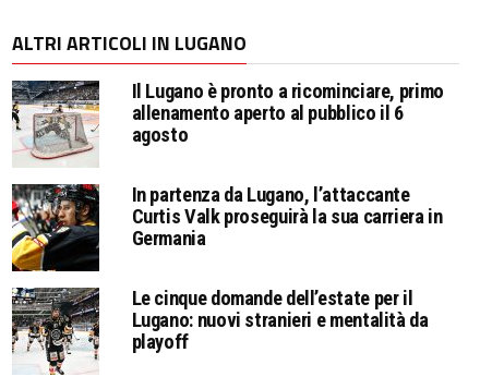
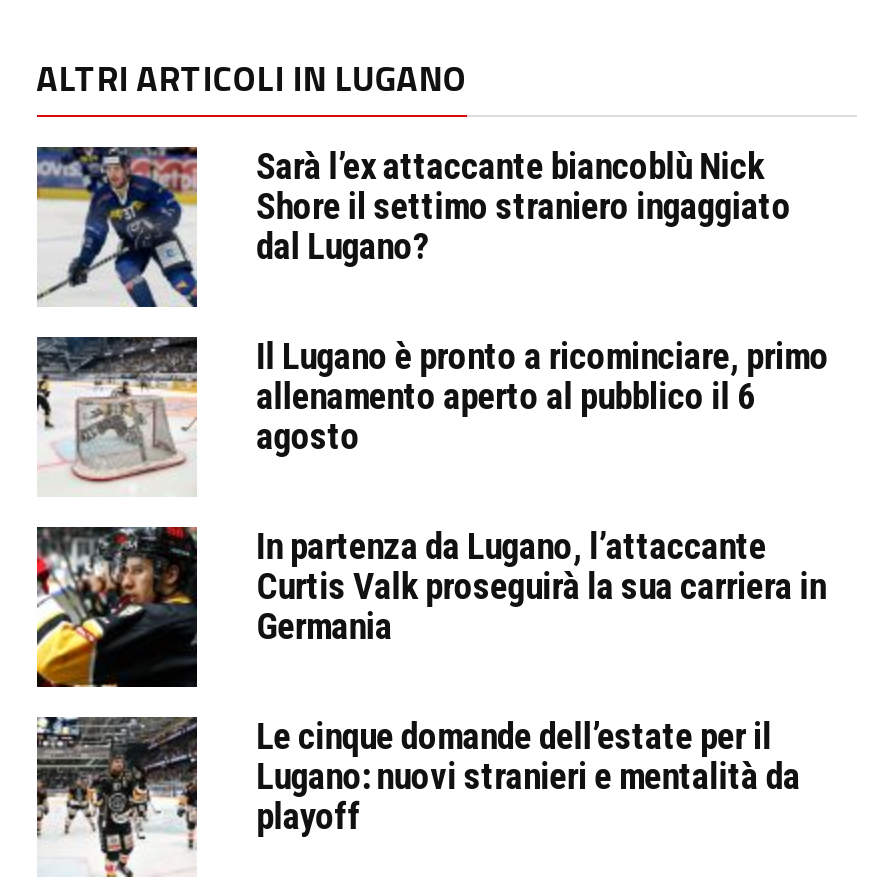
+ [image]
+ Sarà l’ex attaccante biancoblù Nick
+ Shore il settimo straniero ingaggiato
+ dal Lugano?
